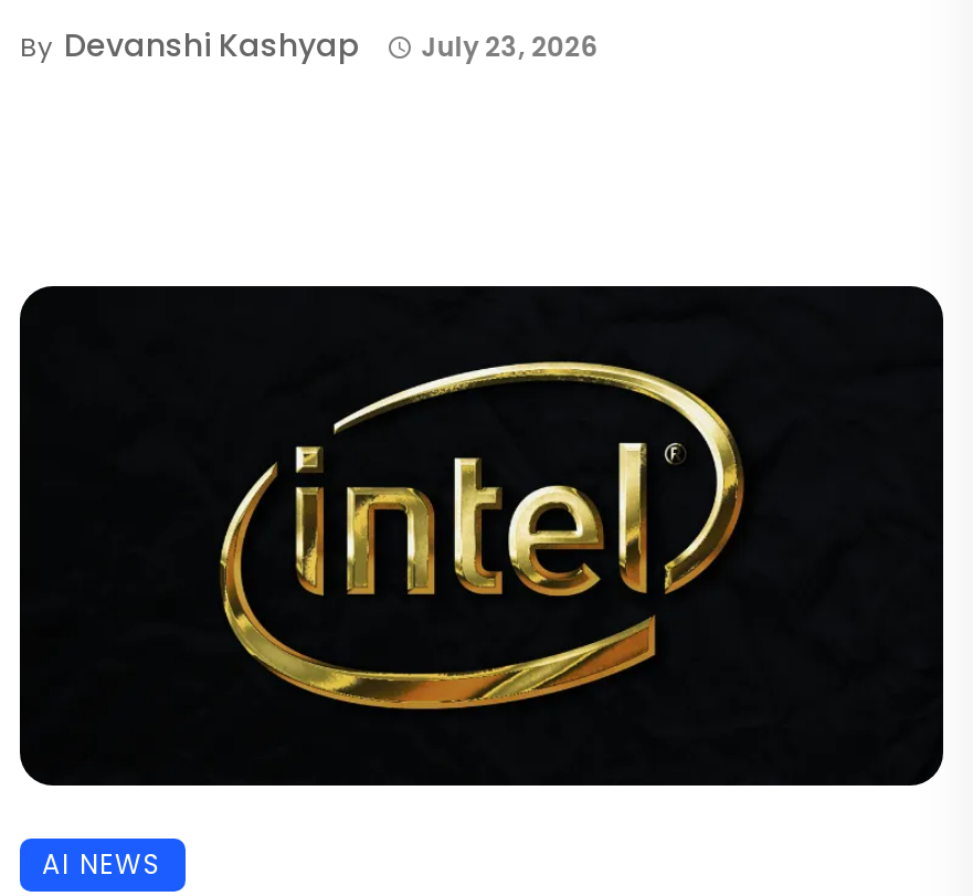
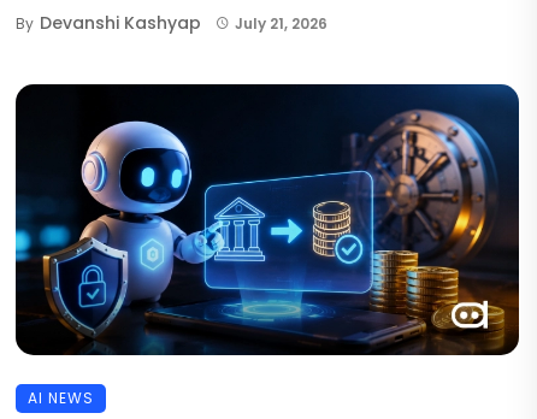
- By Devanshi Kashyap July 23, 2026
+ By Devanshi Kashyap July 21, 2026

- [image]
+ [image]
